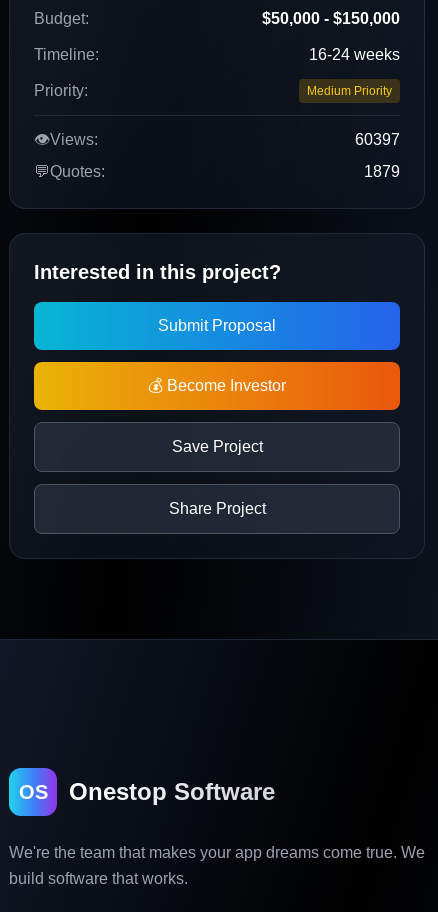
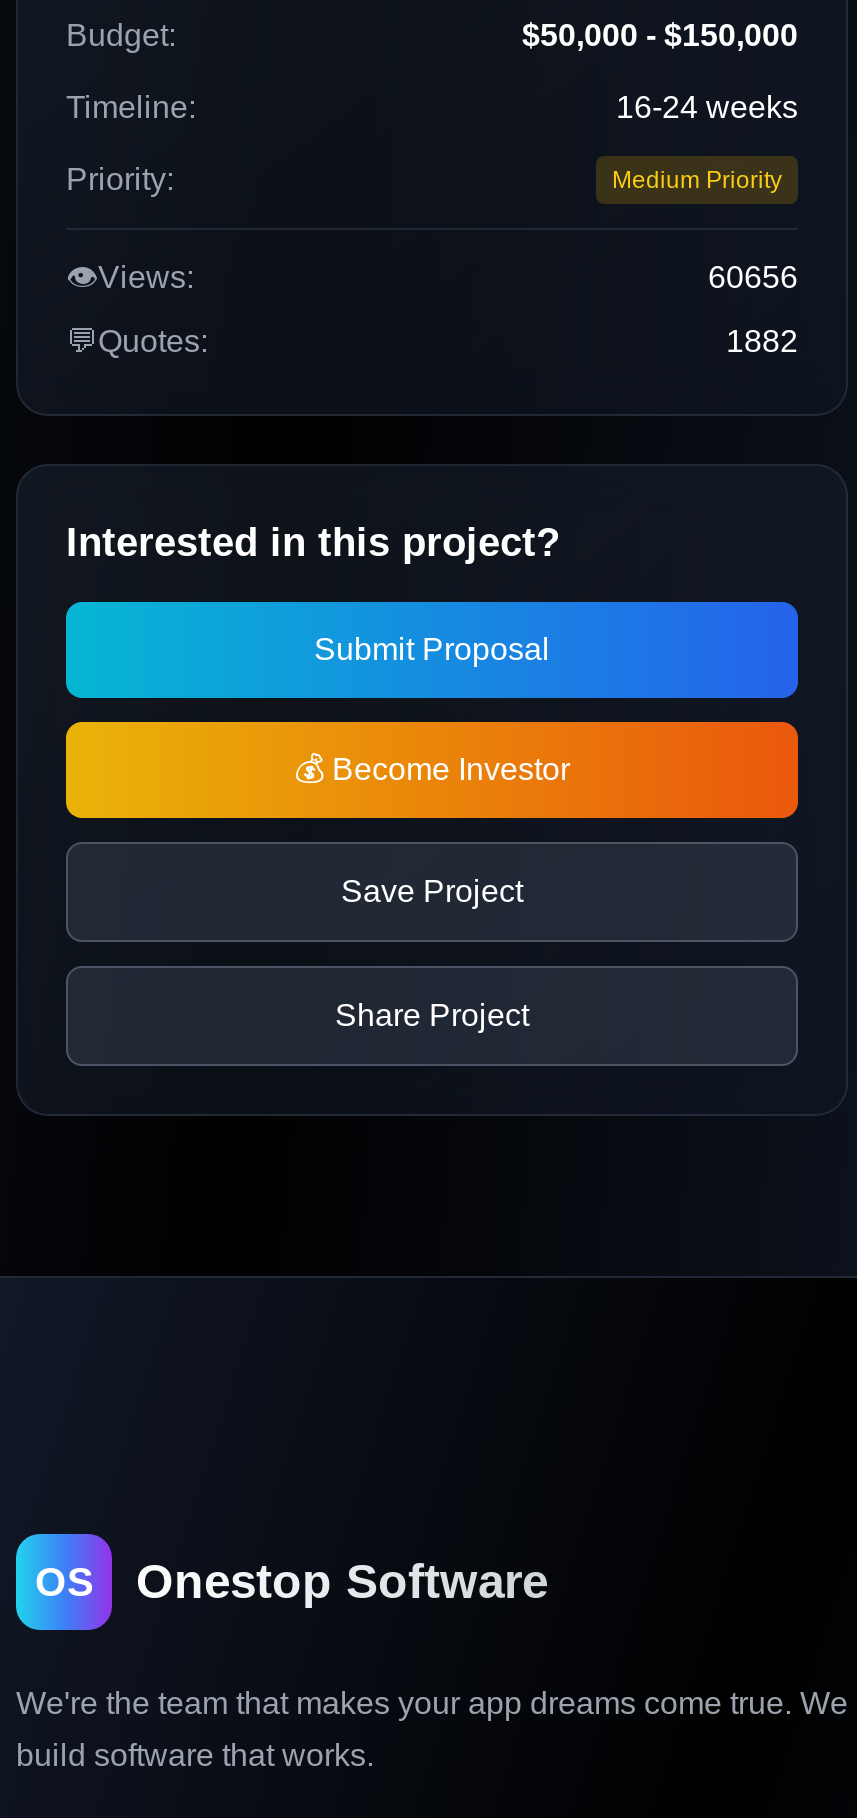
- 60397
+ 60656

- 1879
+ 1882
